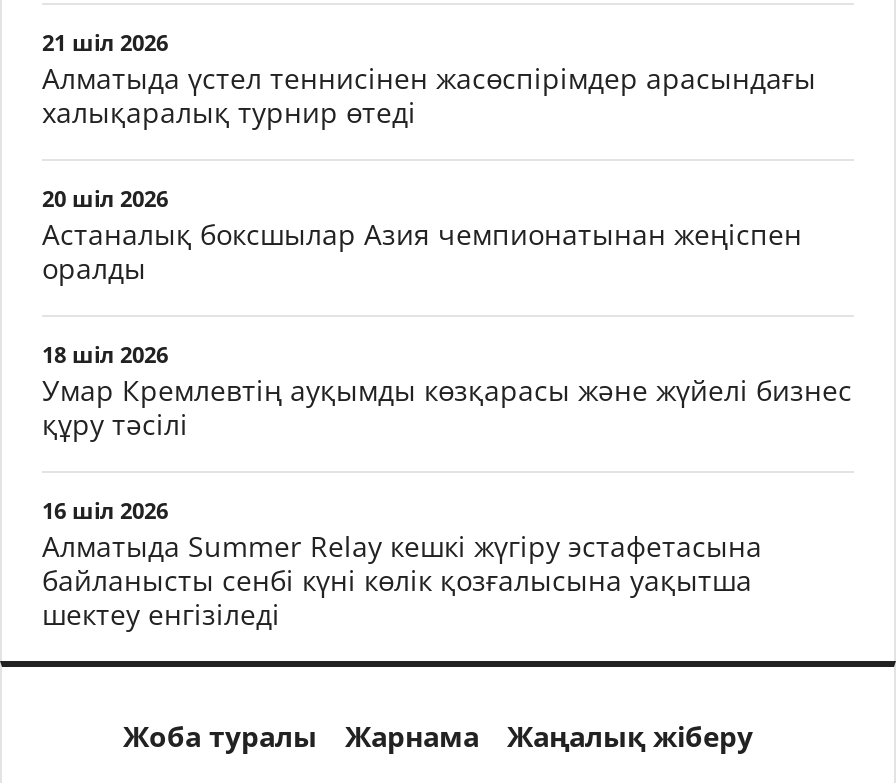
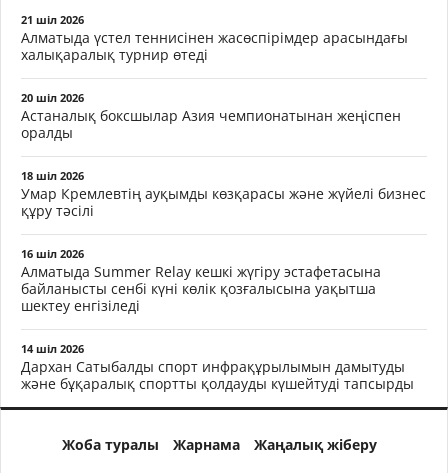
+ 14 шіл 2026
+ Дархан Сатыбалды спорт инфрақұрылымын дамытуды
+ және бұқаралық спортты қолдауды күшейтуді тапсырды
